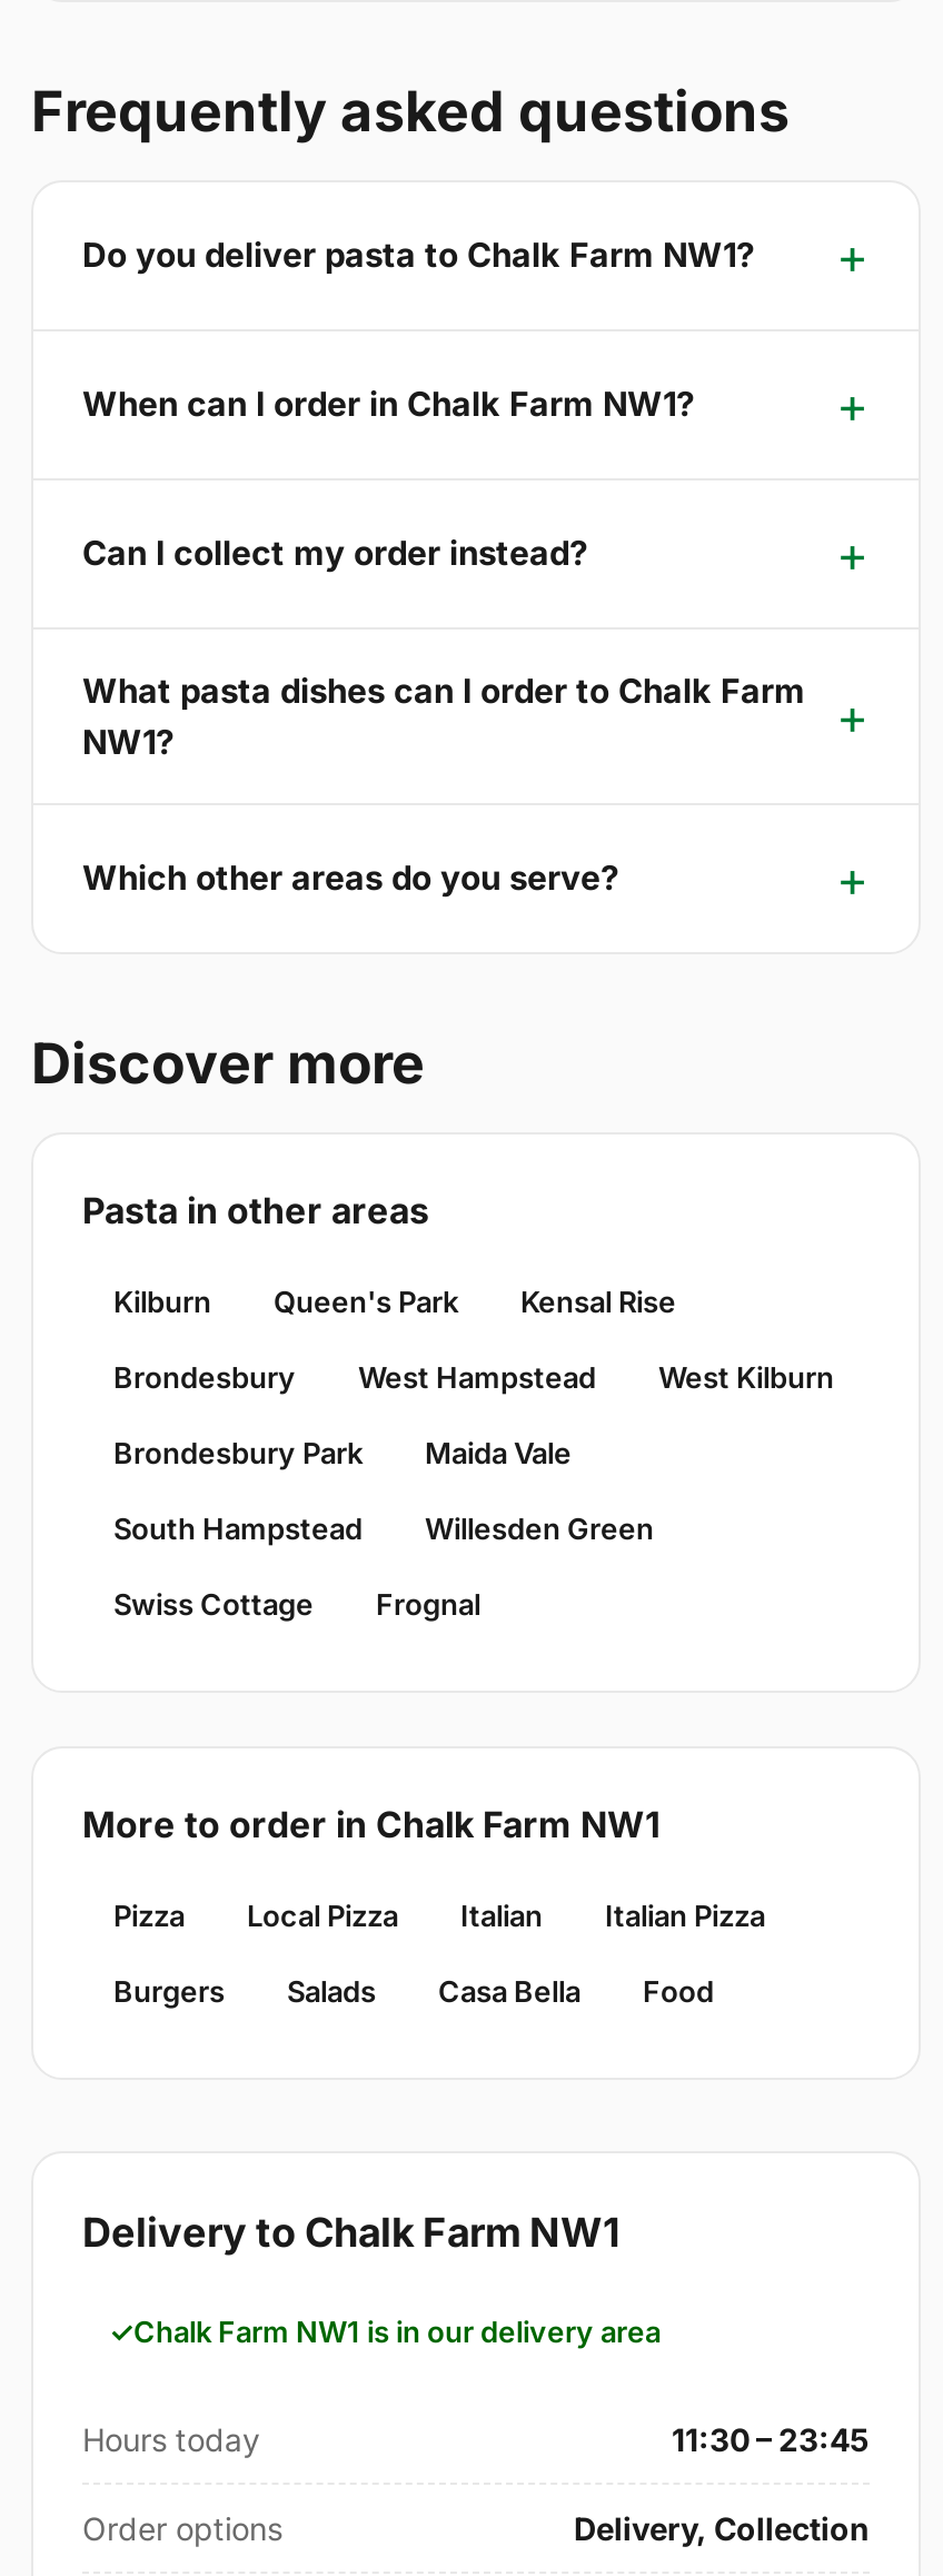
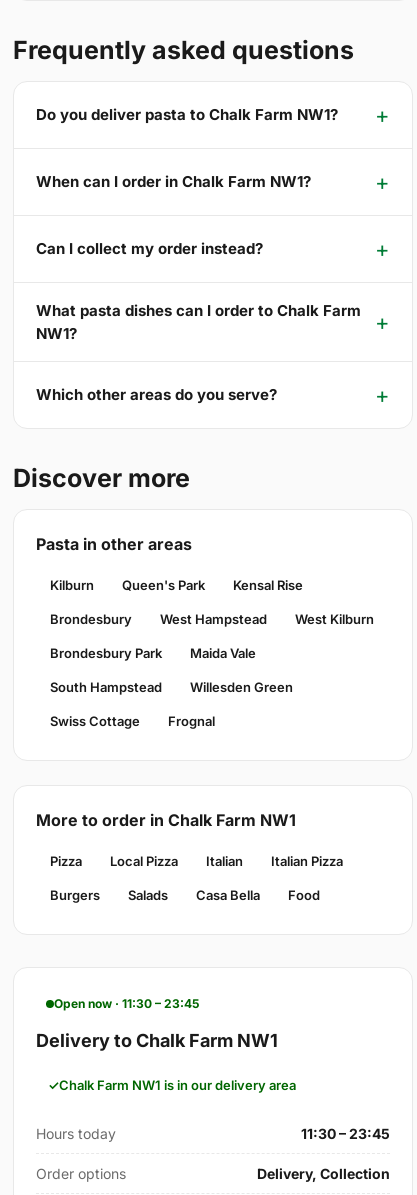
+ Open now · 11:30 – 23:45
